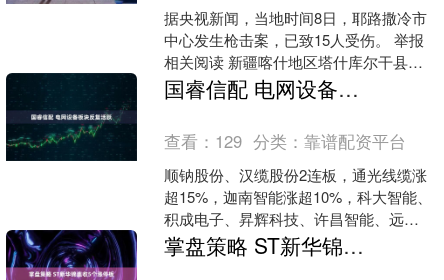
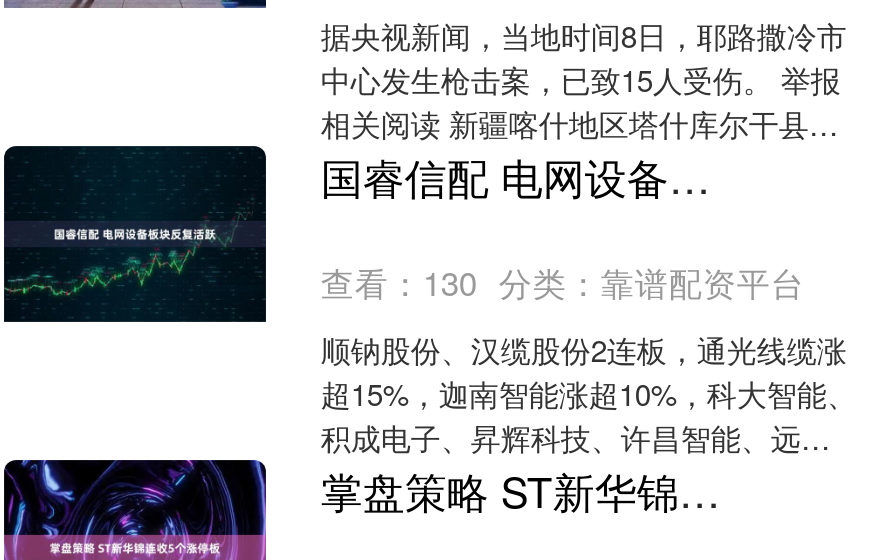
- 查看：129 分类：靠谱配资平台
+ 查看：130 分类：靠谱配资平台
